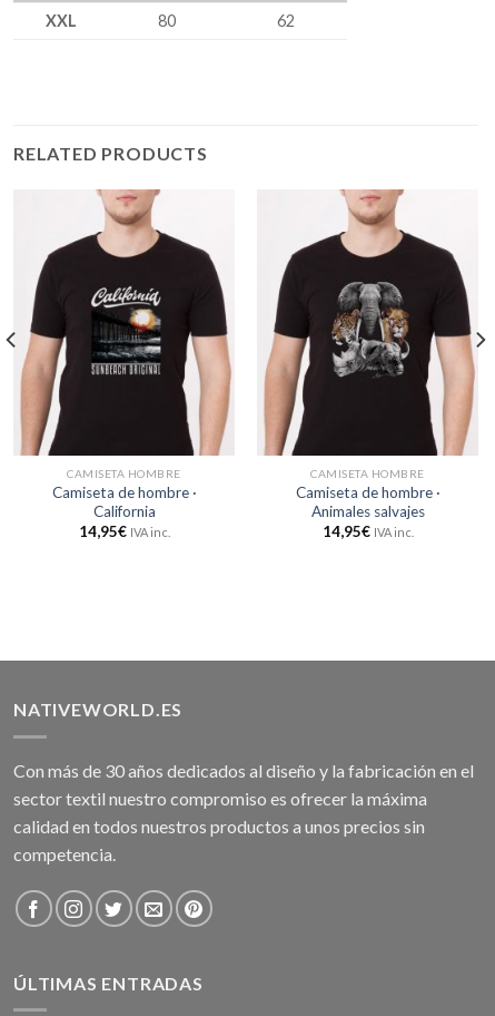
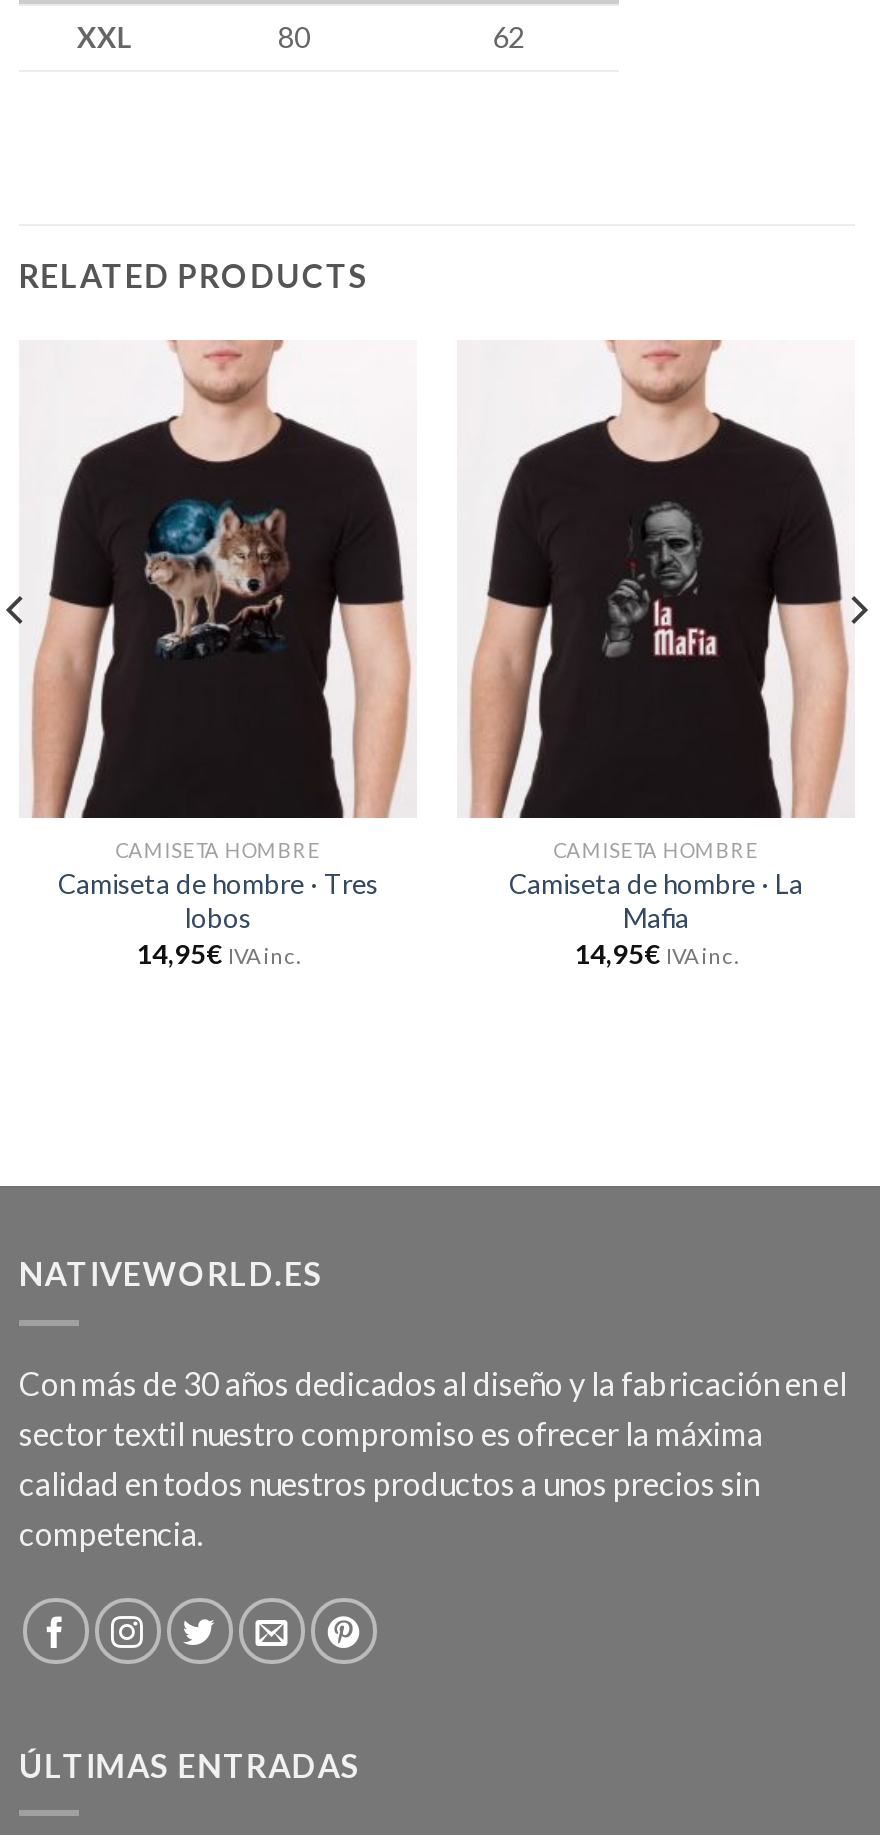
- [image]
+ [image]

- [image]
+ [image]

- Camiseta de hombre ·
- California
+ Camiseta de hombre · Tres
+ lobos

- Camiseta de hombre ·
- Animales salvajes
+ Camiseta de hombre · La
+ Mafia
